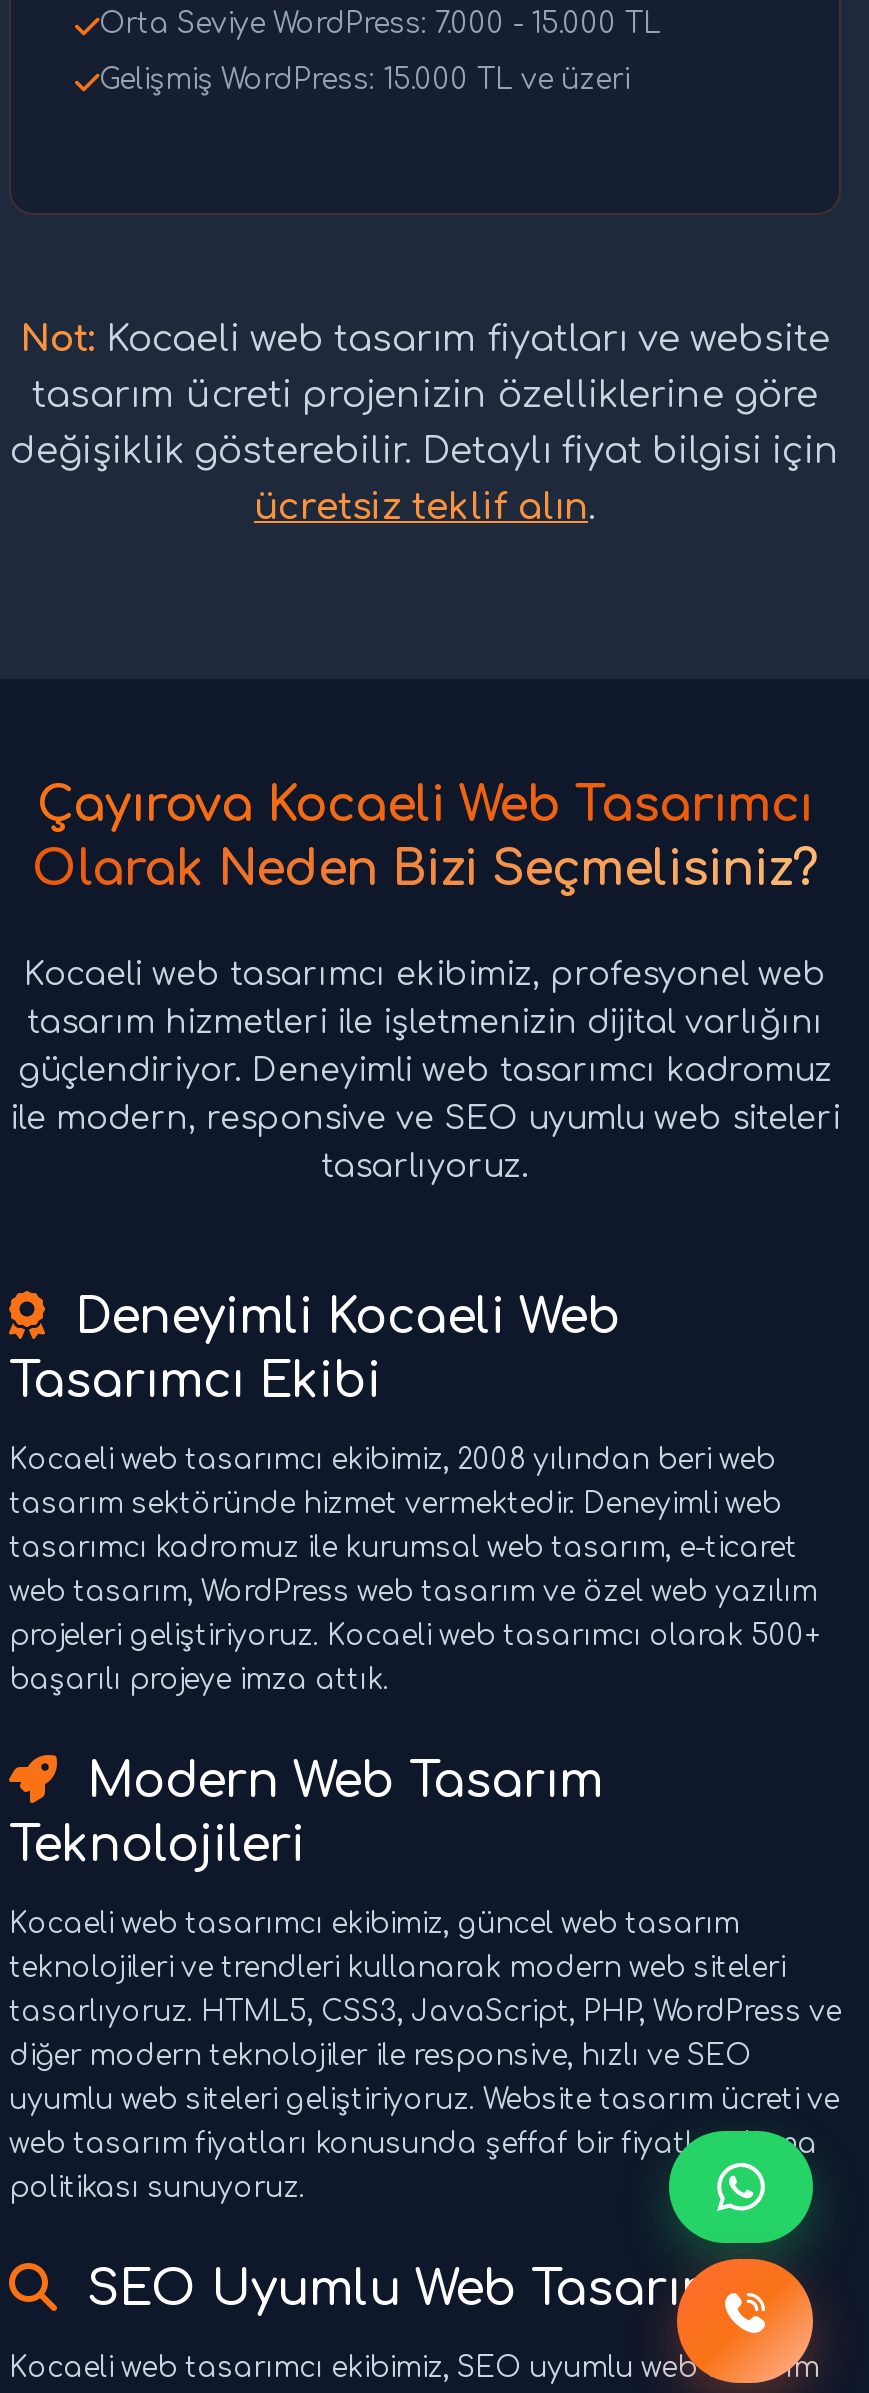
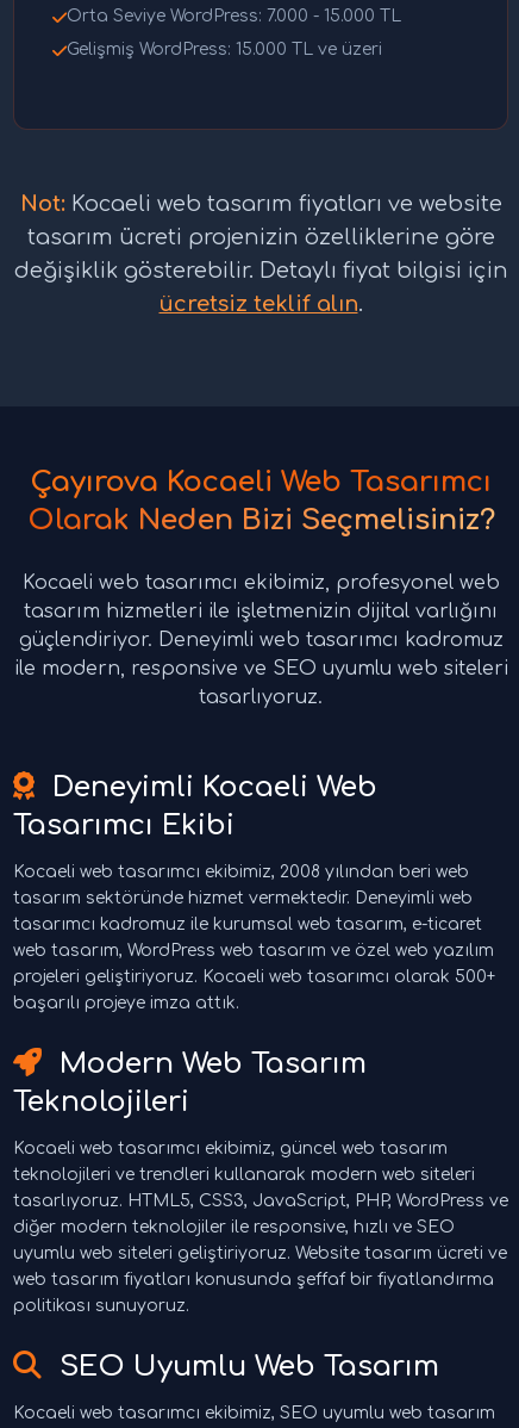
- [image]
